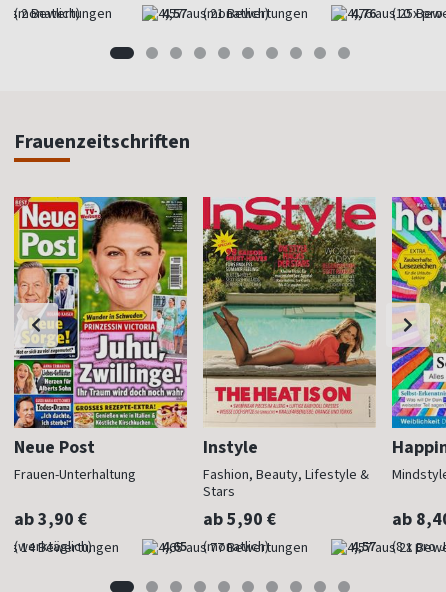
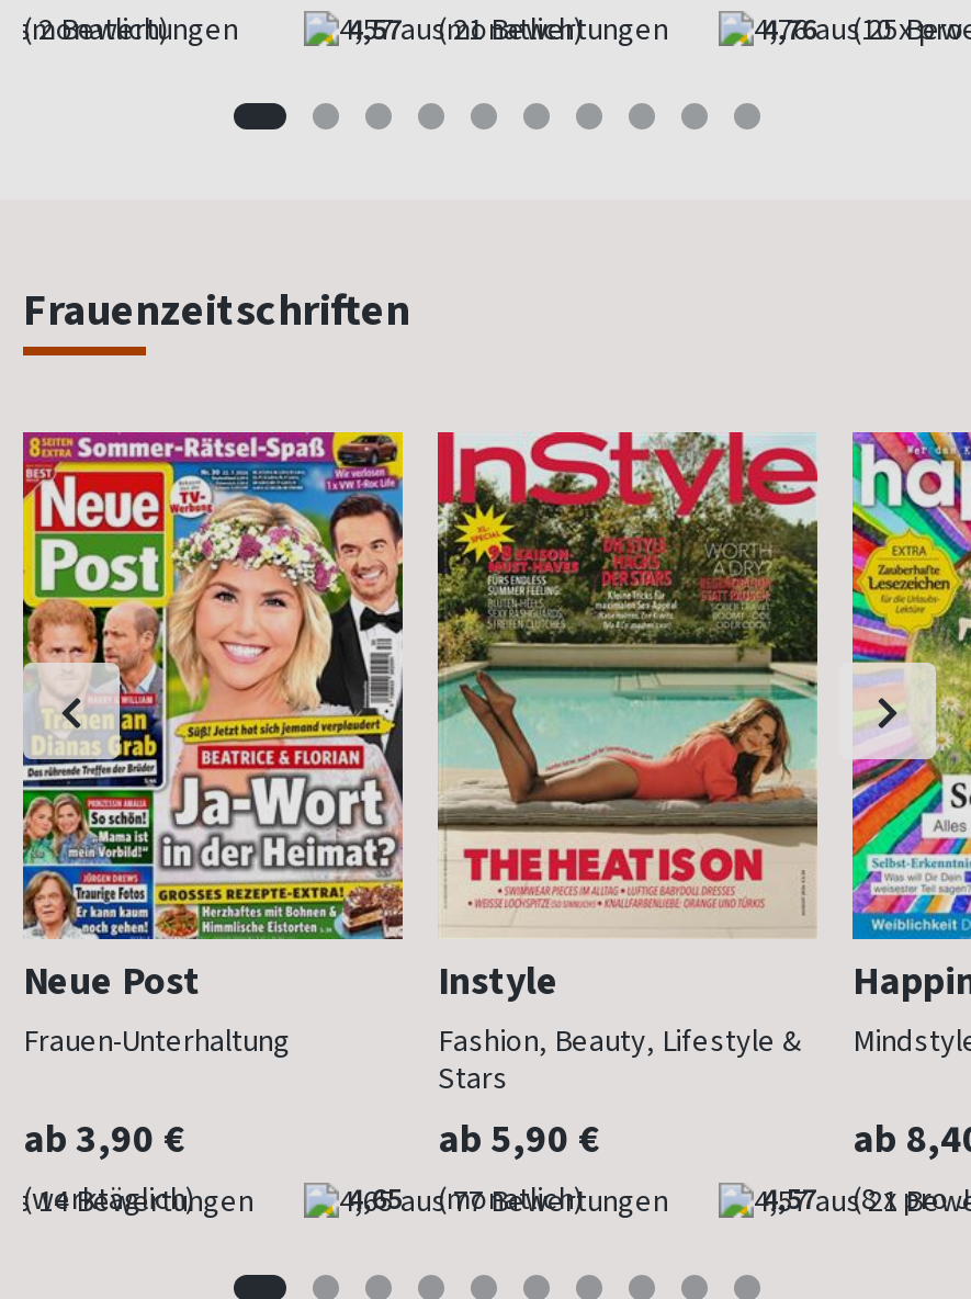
- [image]
+ [image]
